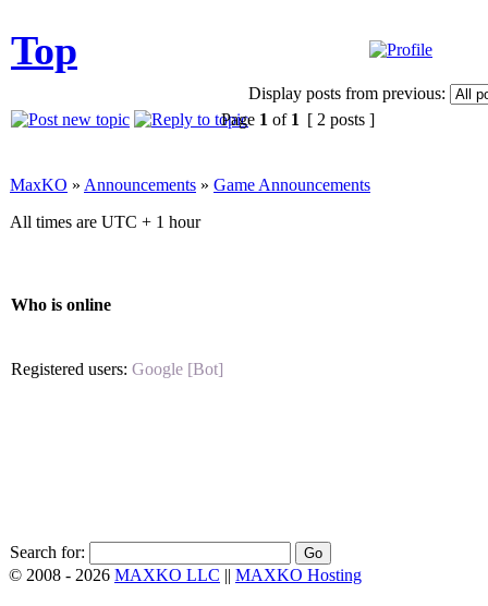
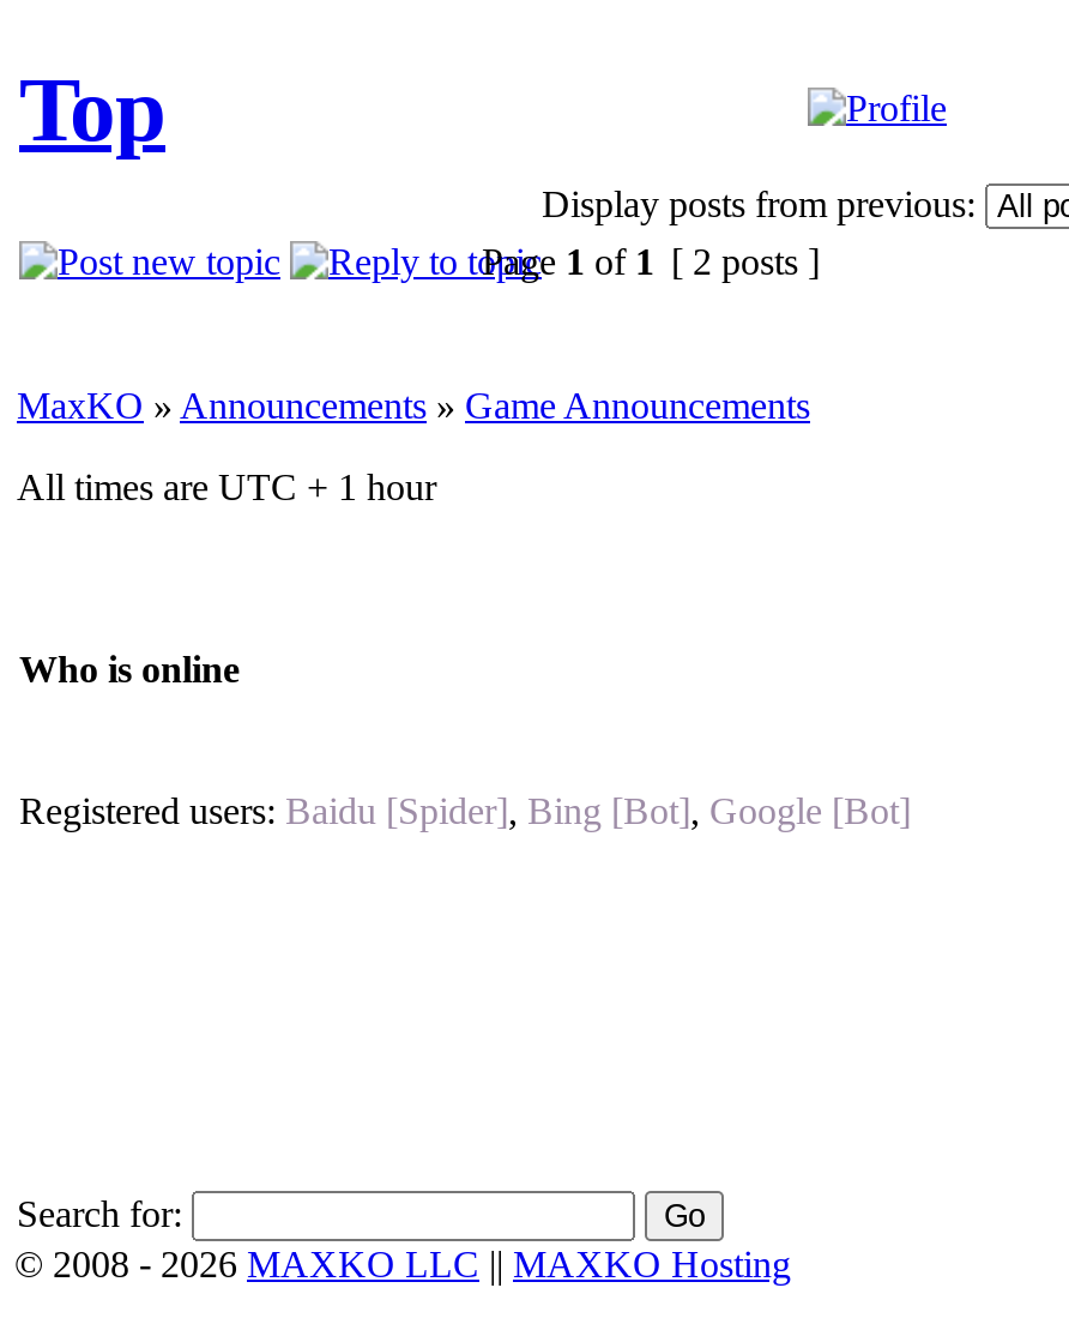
- Registered users: Google [Bot]
+ Registered users: Baidu [Spider], Bing [Bot], Google [Bot]
